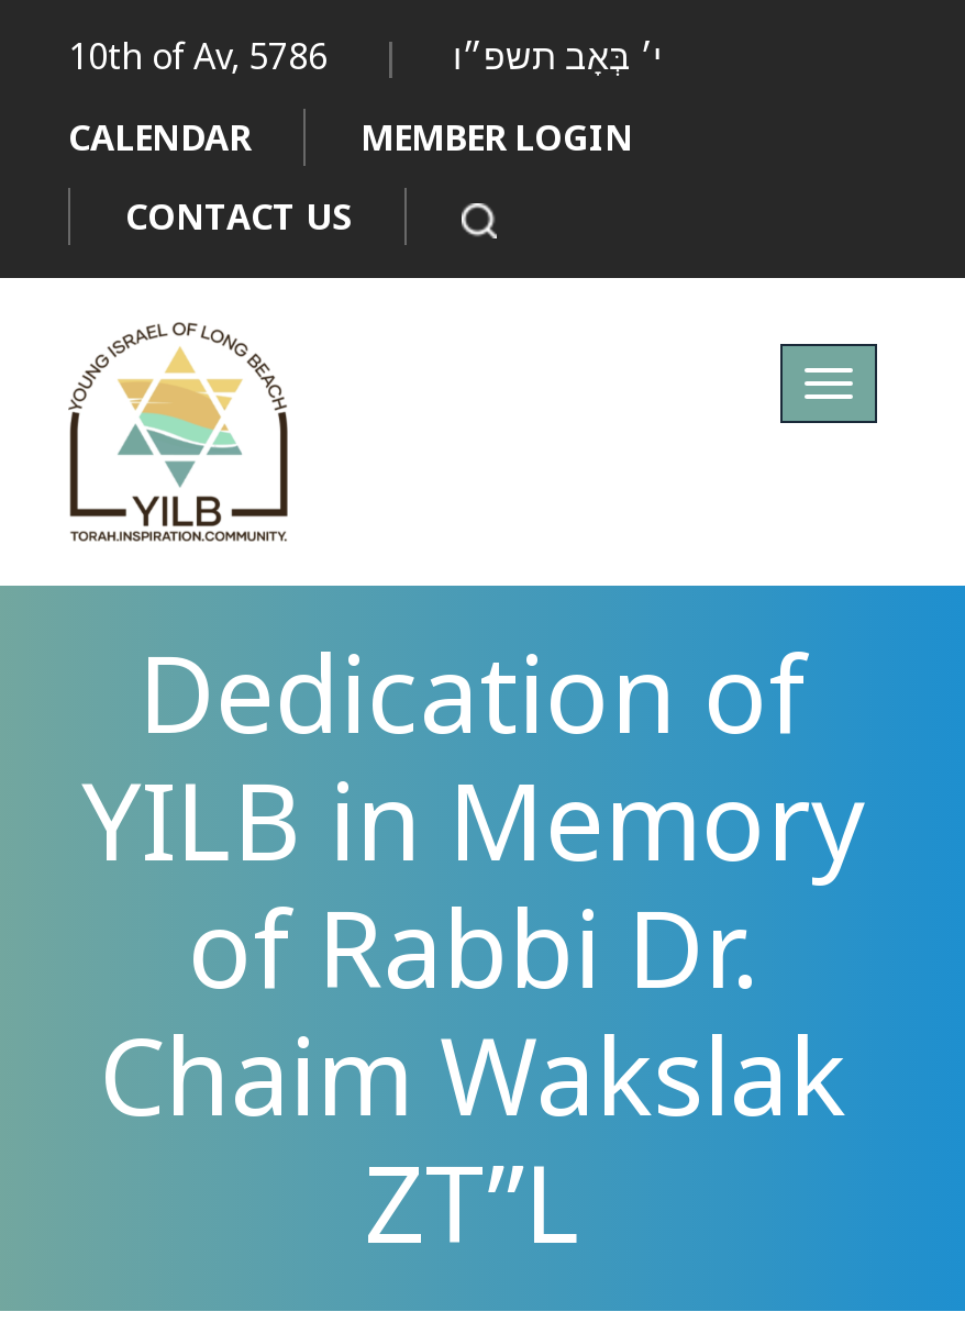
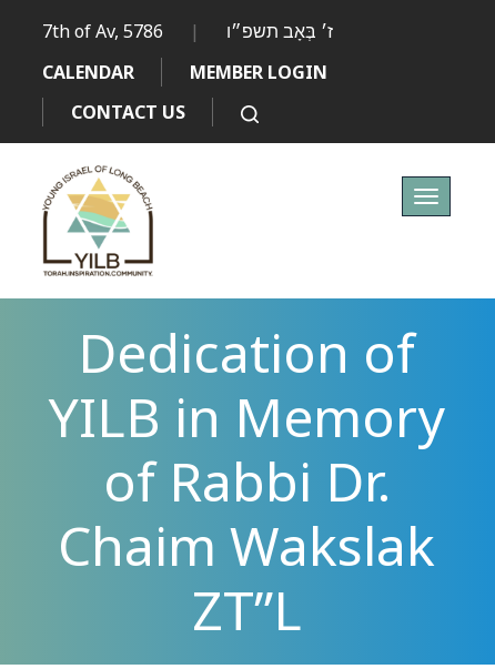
- 10th of Av, 5786
+ 7th of Av, 5786

- י׳ בְּאָב תשפ״ו
+ ז׳ בְּאָב תשפ״ו
